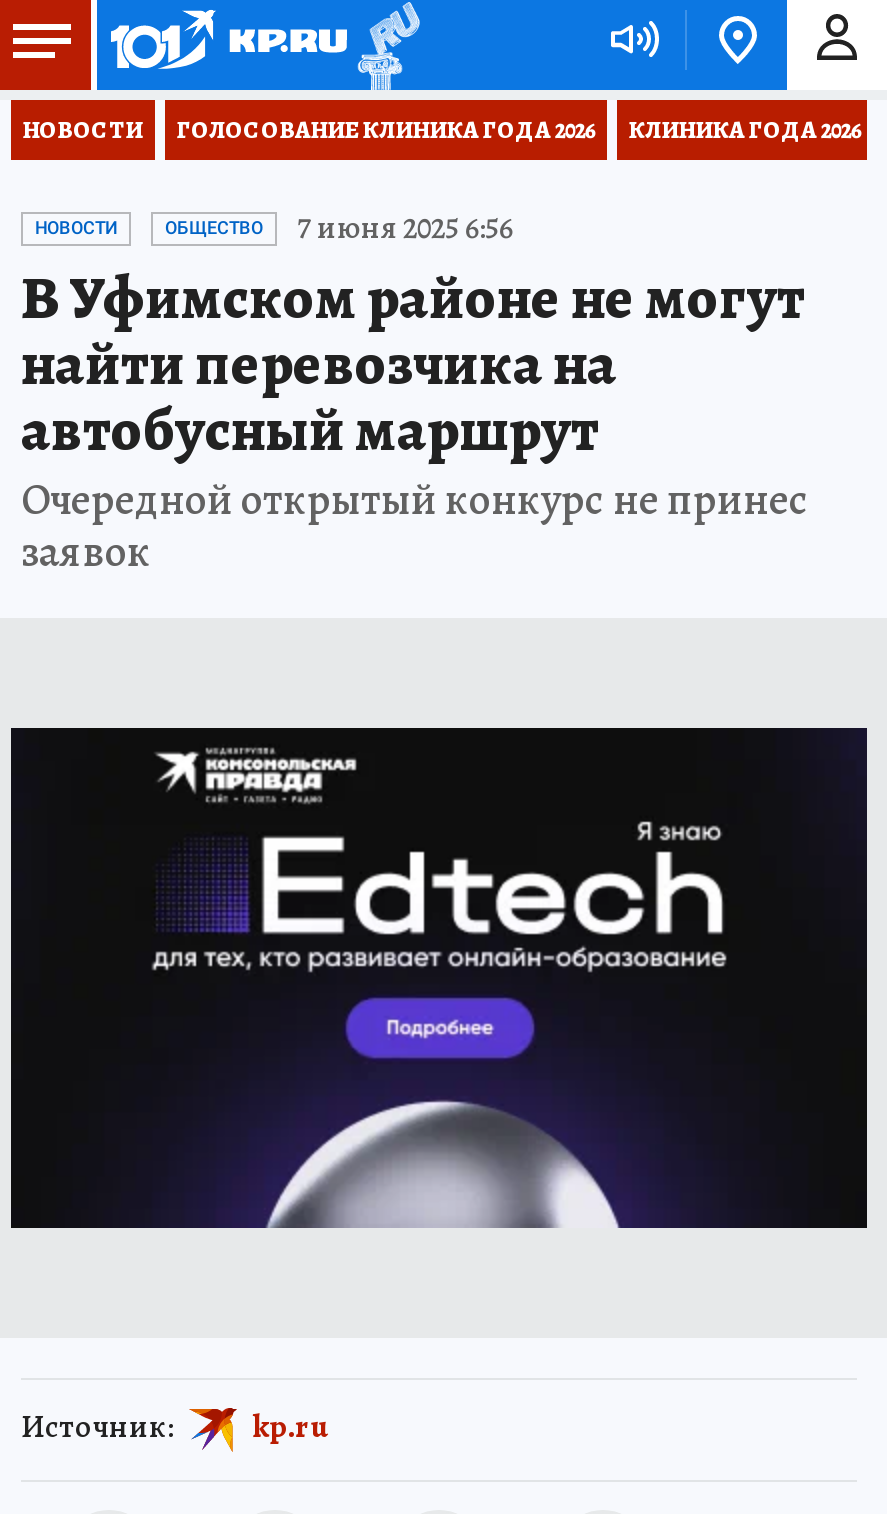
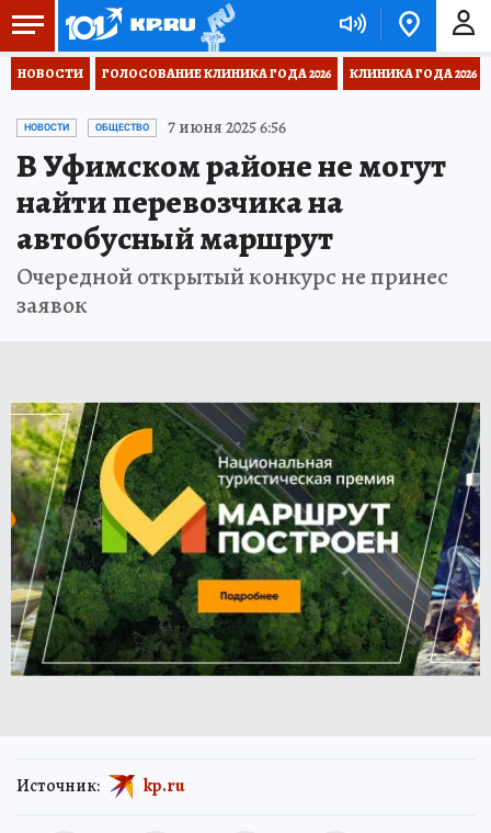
- [image]
+ [image]
